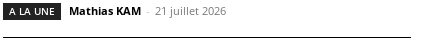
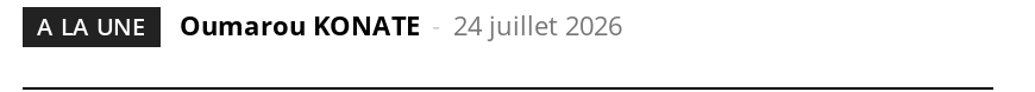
- Mathias KAM - 21 juillet 2026
+ Oumarou KONATE - 24 juillet 2026
